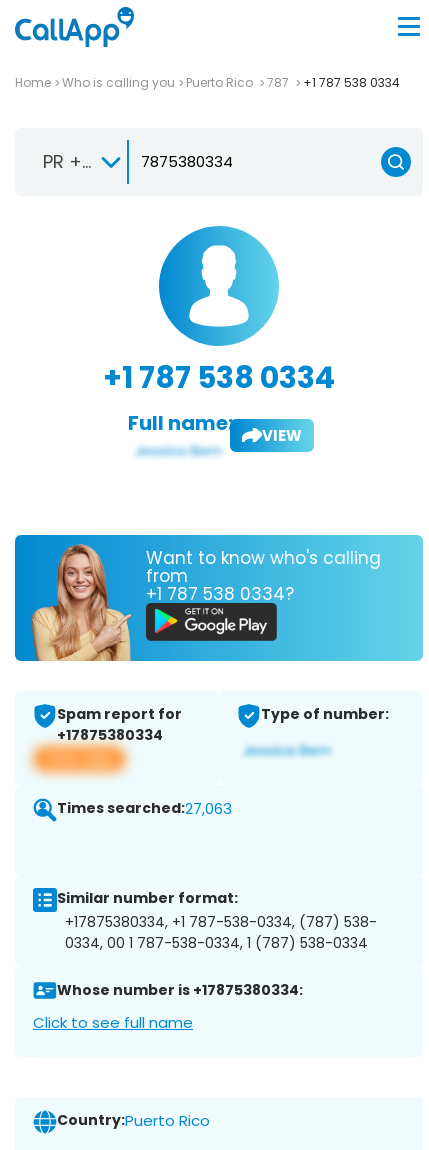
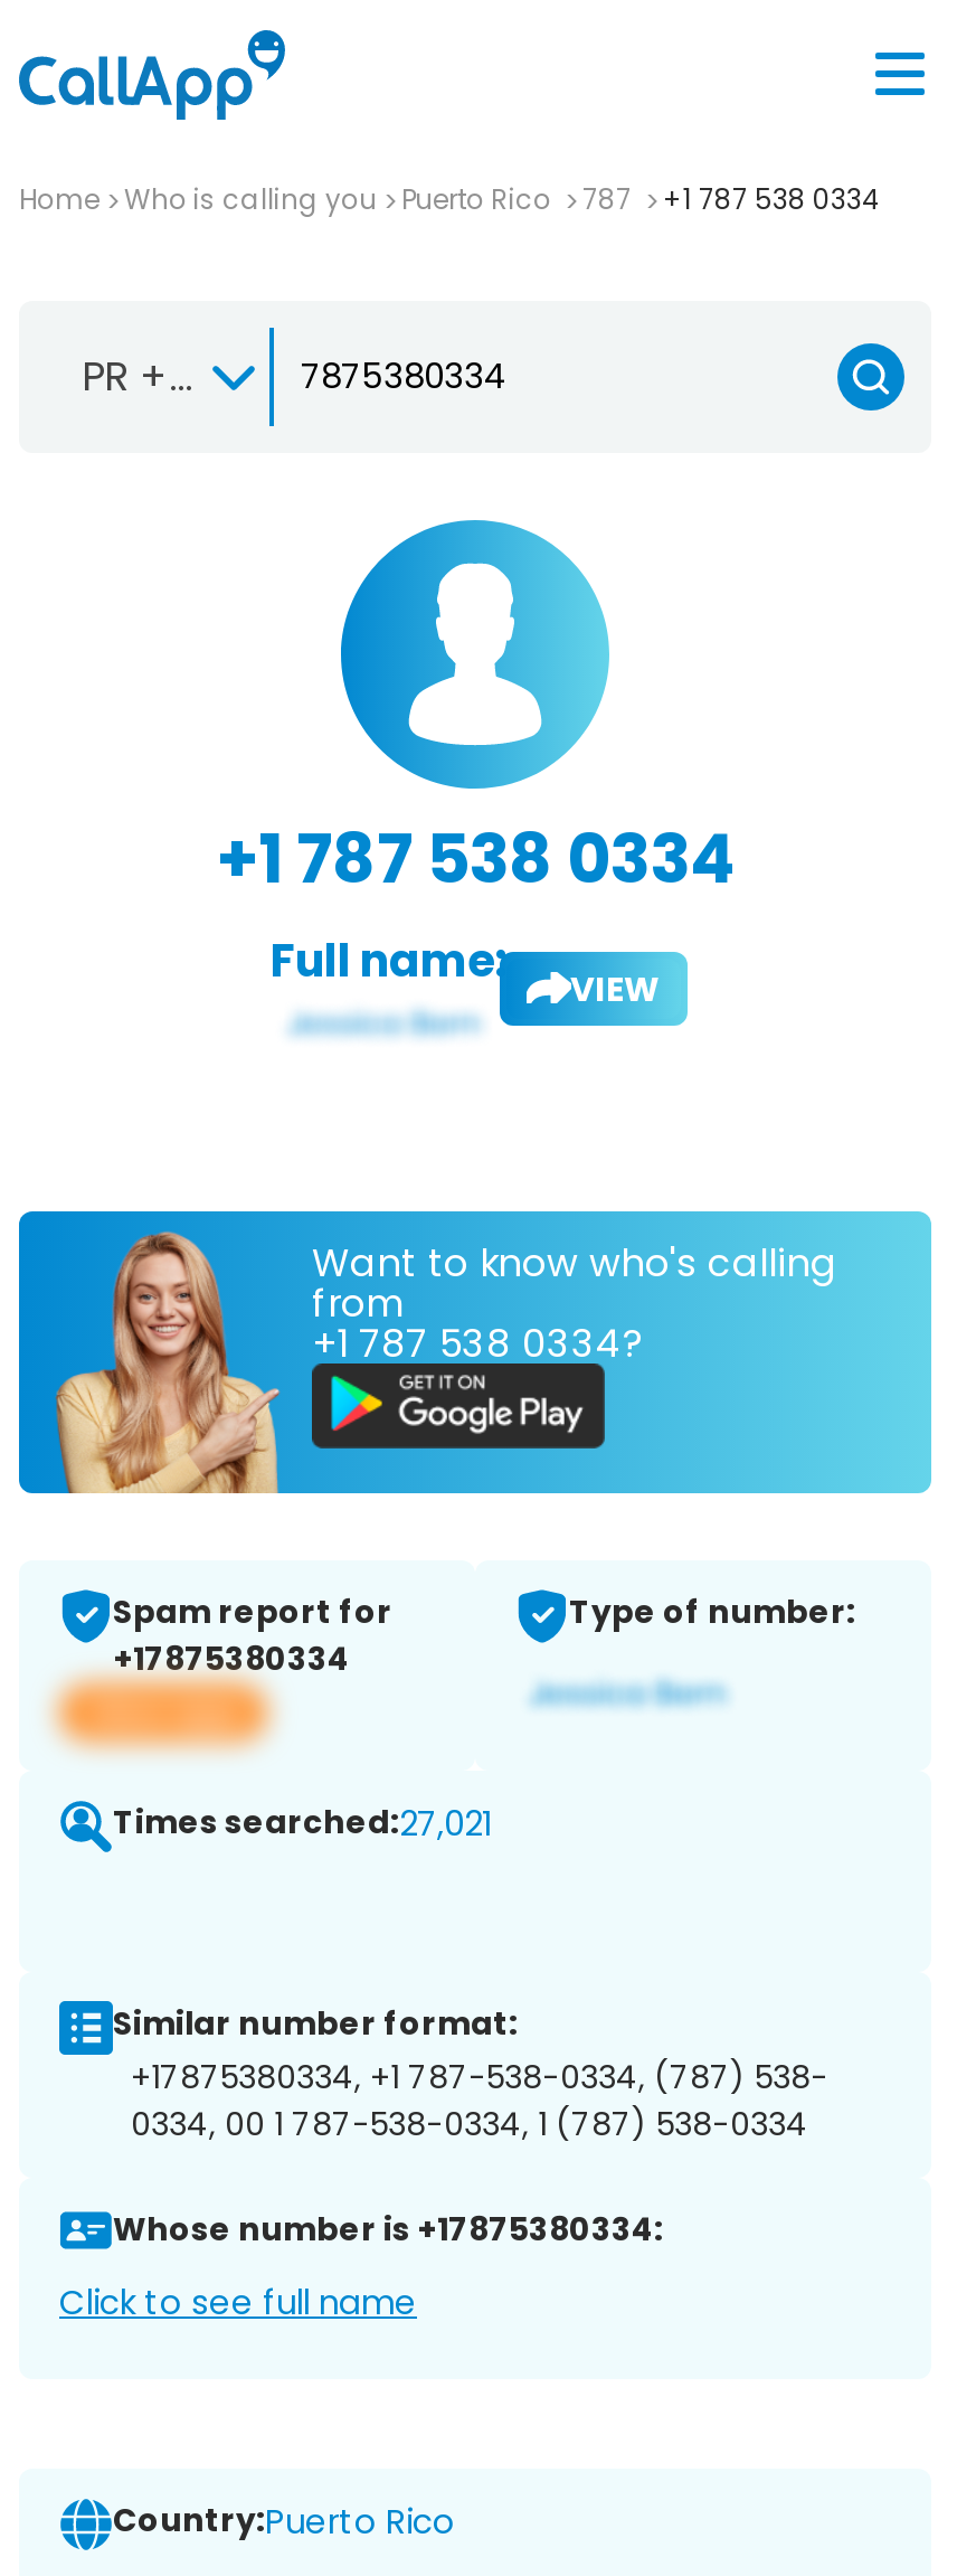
- Times searched:27,063
+ Times searched:27,021
